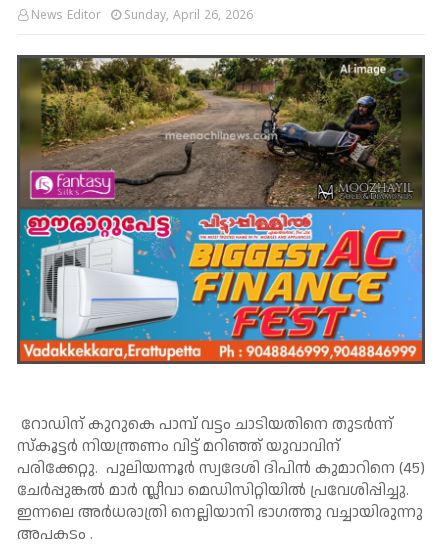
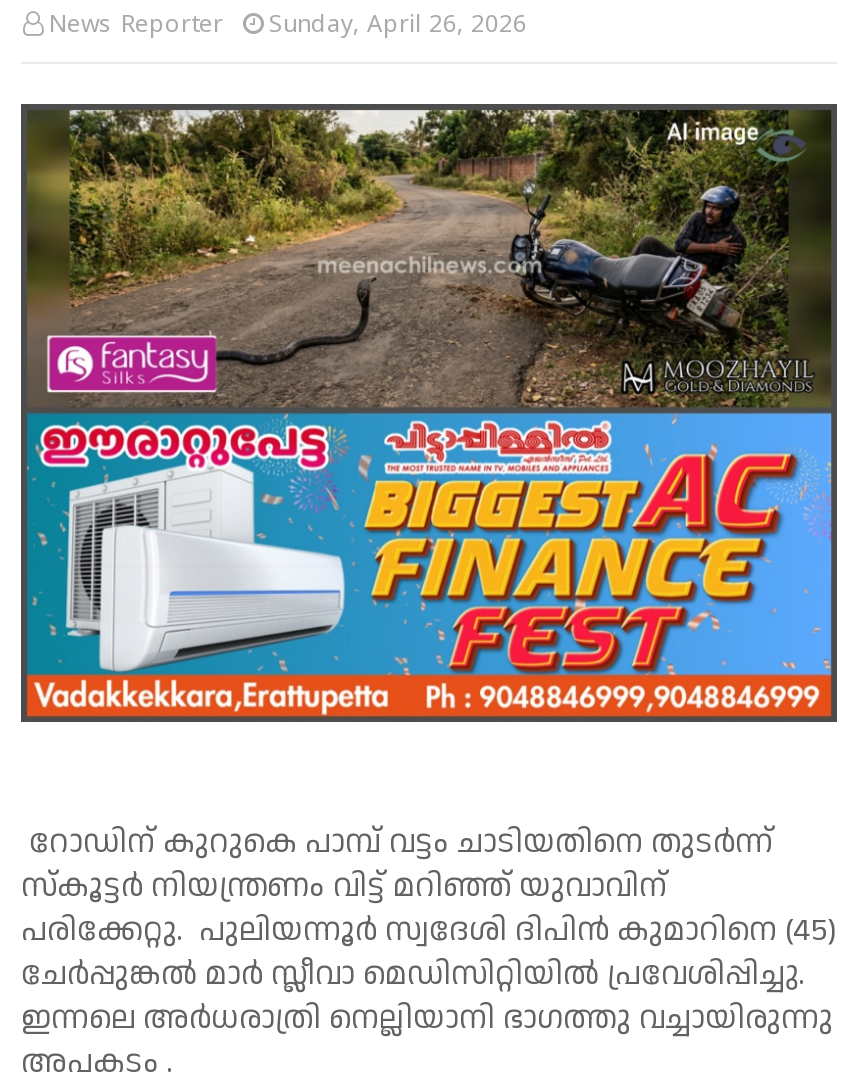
- News Editor
+ News Reporter
